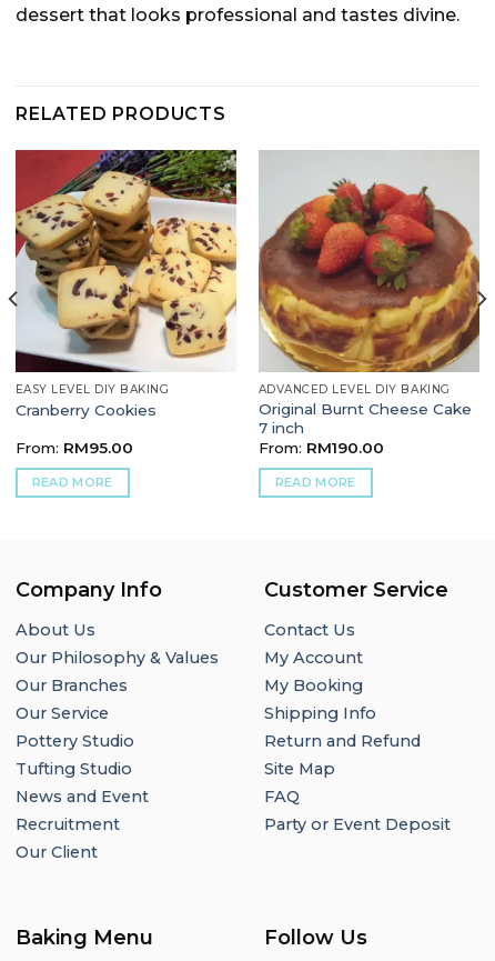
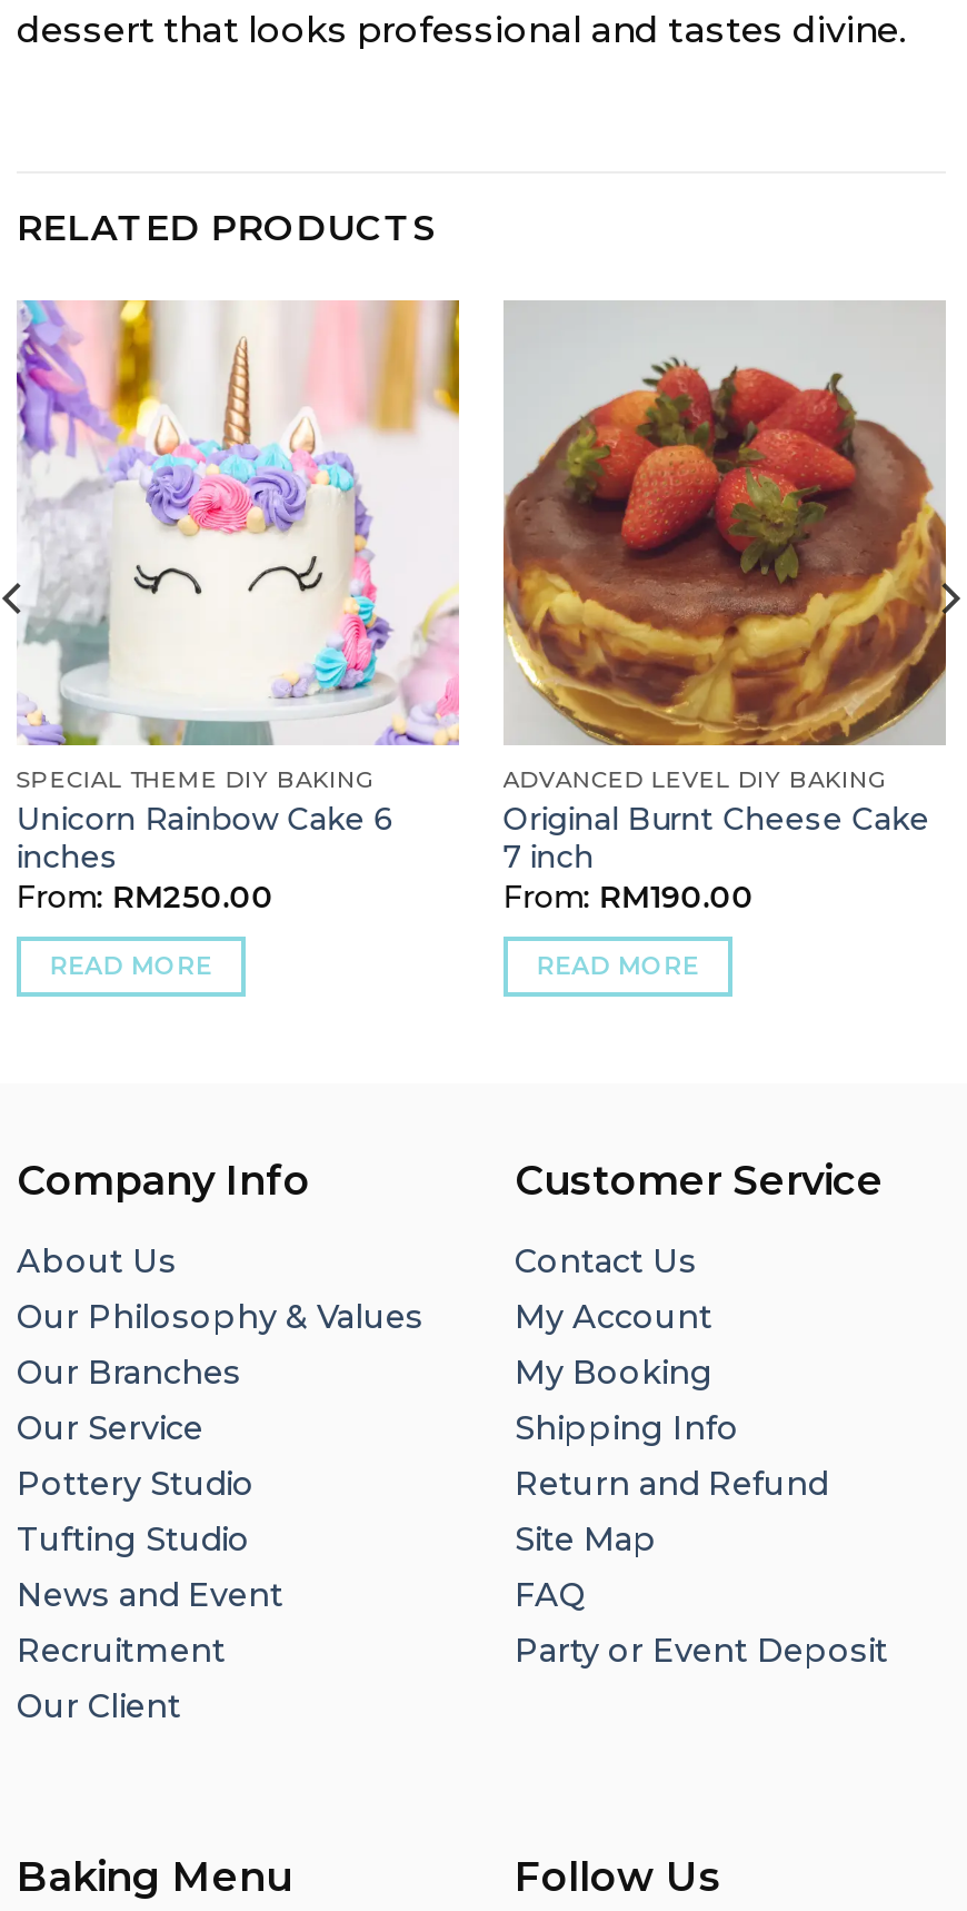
- [image]
- EASY LEVEL DIY BAKING
- Cranberry Cookies
- From: RM95.00
+ [image]
+ SPECIAL THEME DIY BAKING
+ Unicorn Rainbow Cake 6
+ inches
+ From: RM250.00
